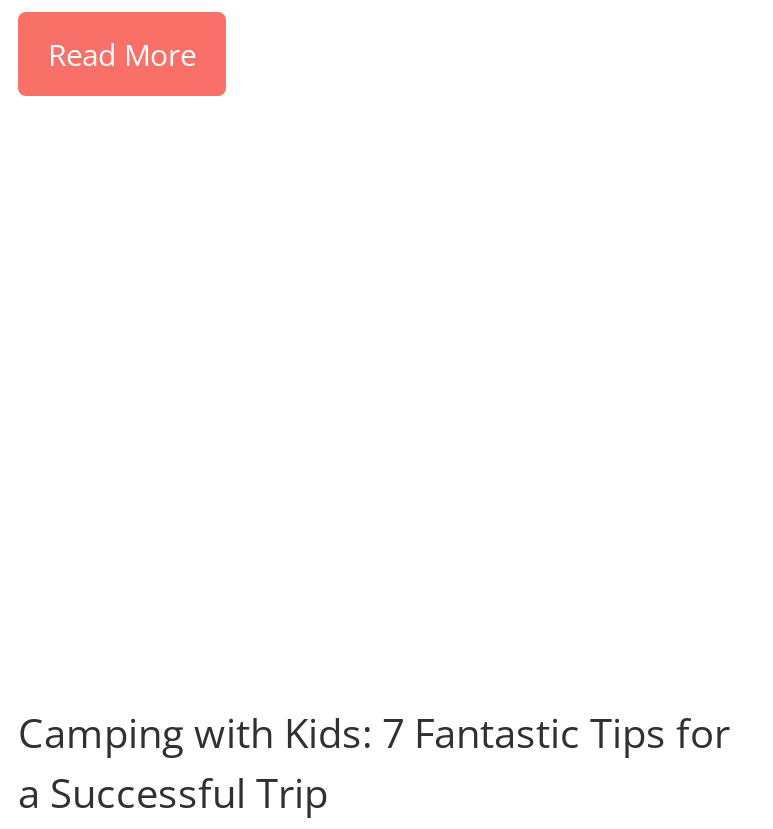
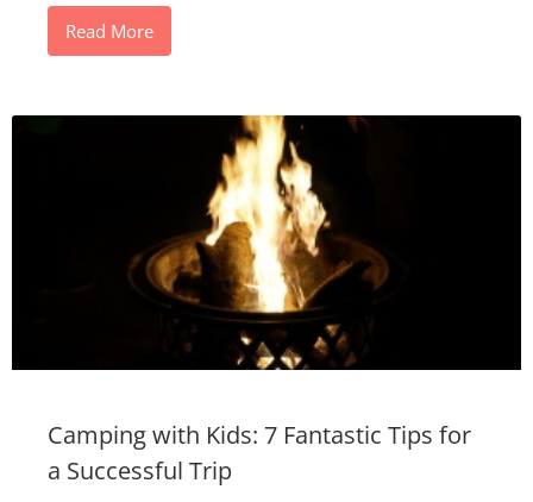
+ [image]
